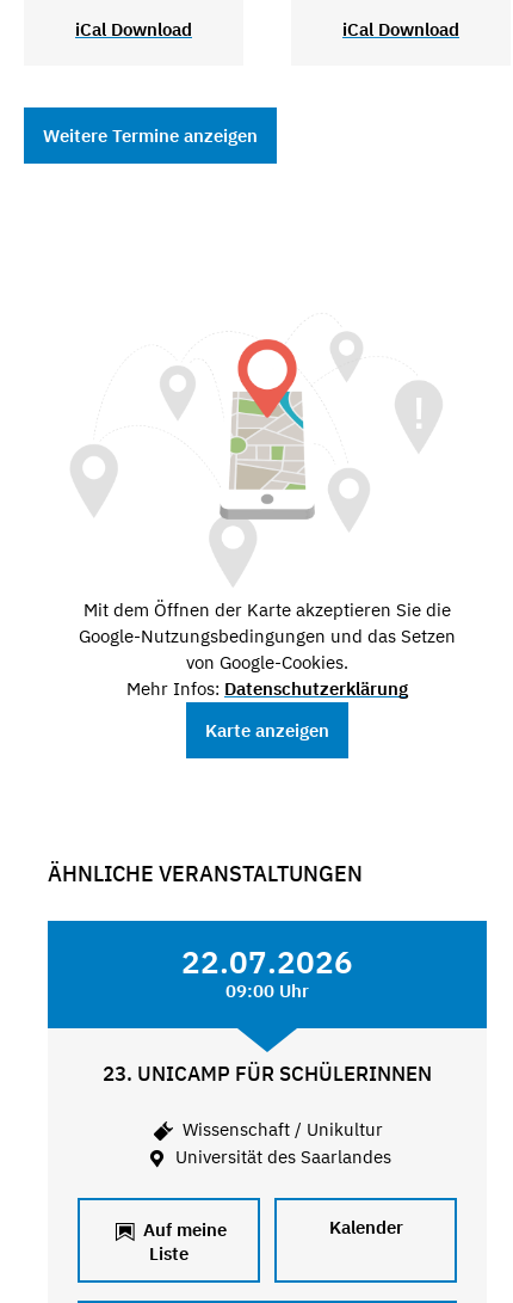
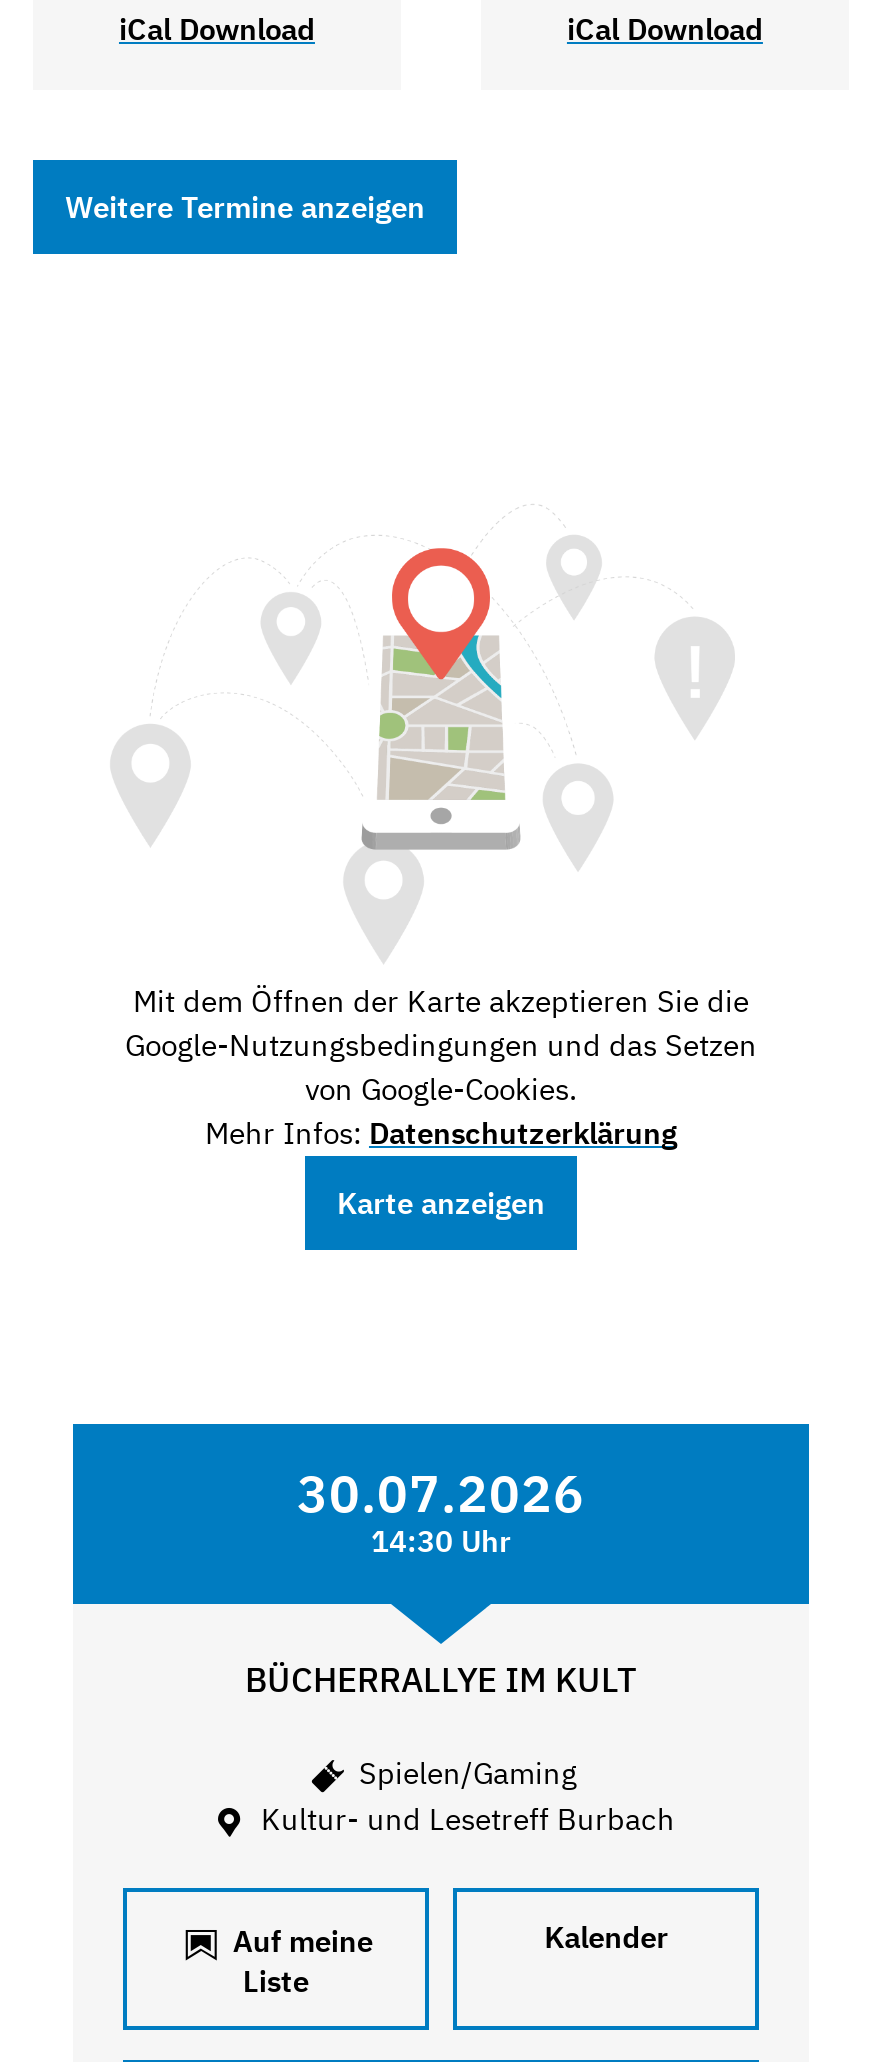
- ÄHNLICHE VERANSTALTUNGEN
- 22.07.2026
- 09:00 Uhr
- 23. UNICAMP FÜR SCHÜLERINNEN
- Wissenschaft / Unikultur
- Universität des Saarlandes
+ 30.07.2026
+ 14:30 Uhr
+ BÜCHERRALLYE IM KULT
+ Spielen/Gaming
+ Kultur- und Lesetreff Burbach
